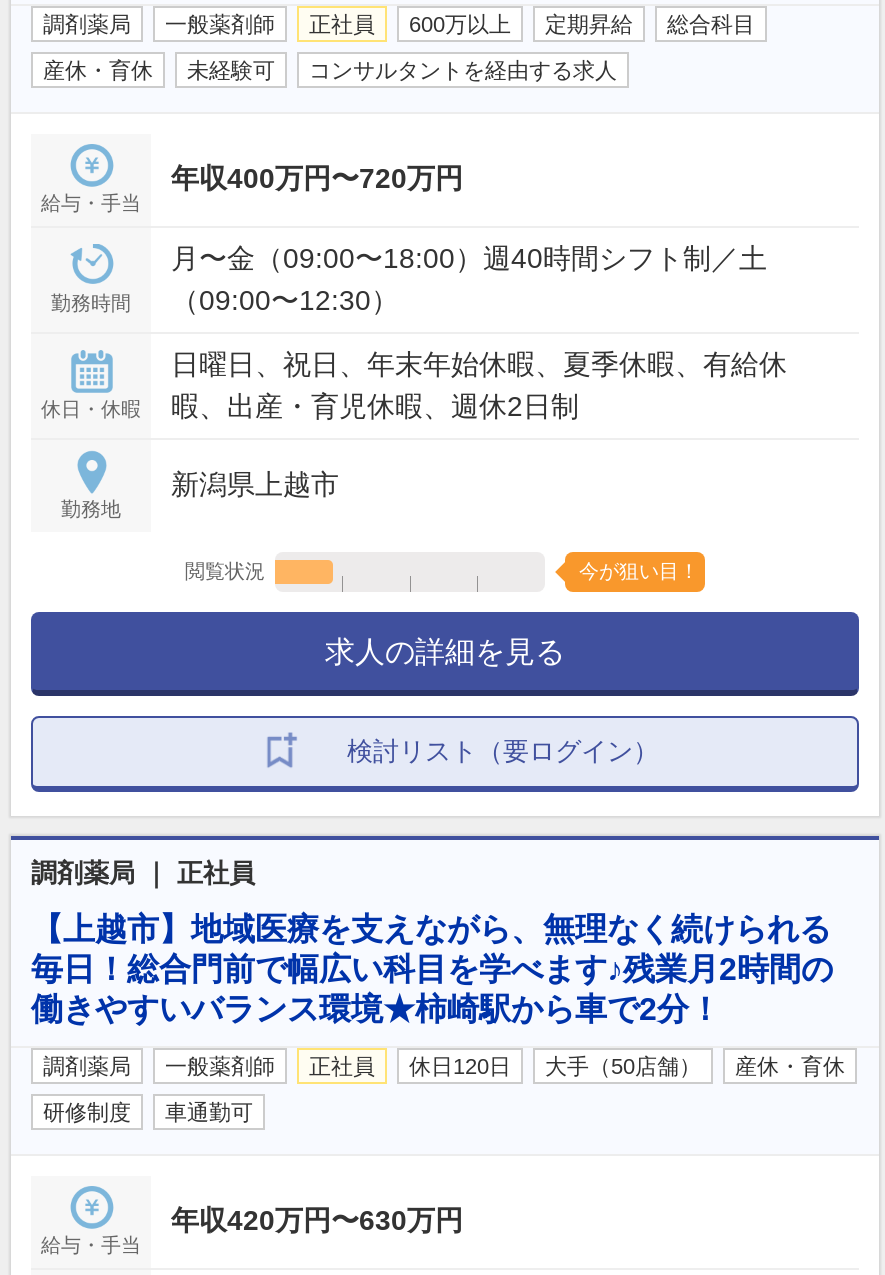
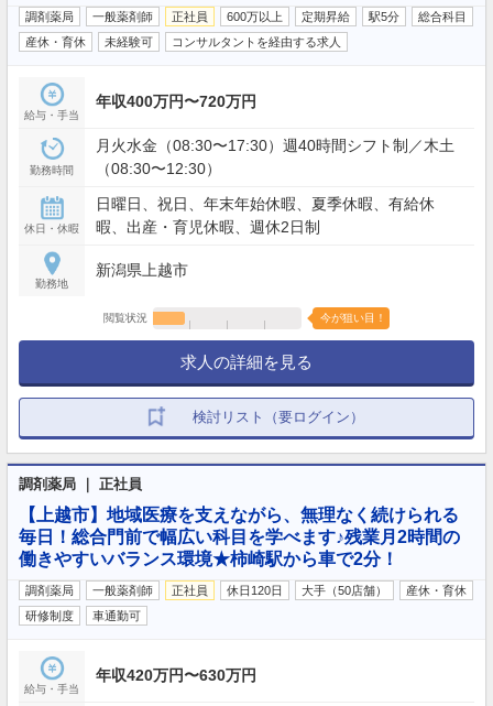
+ 駅5分

- 月〜金（09:00〜18:00）週40時間シフト制／土
- （09:00〜12:30）
+ 月火水金（08:30〜17:30）週40時間シフト制／木土
+ （08:30〜12:30）
